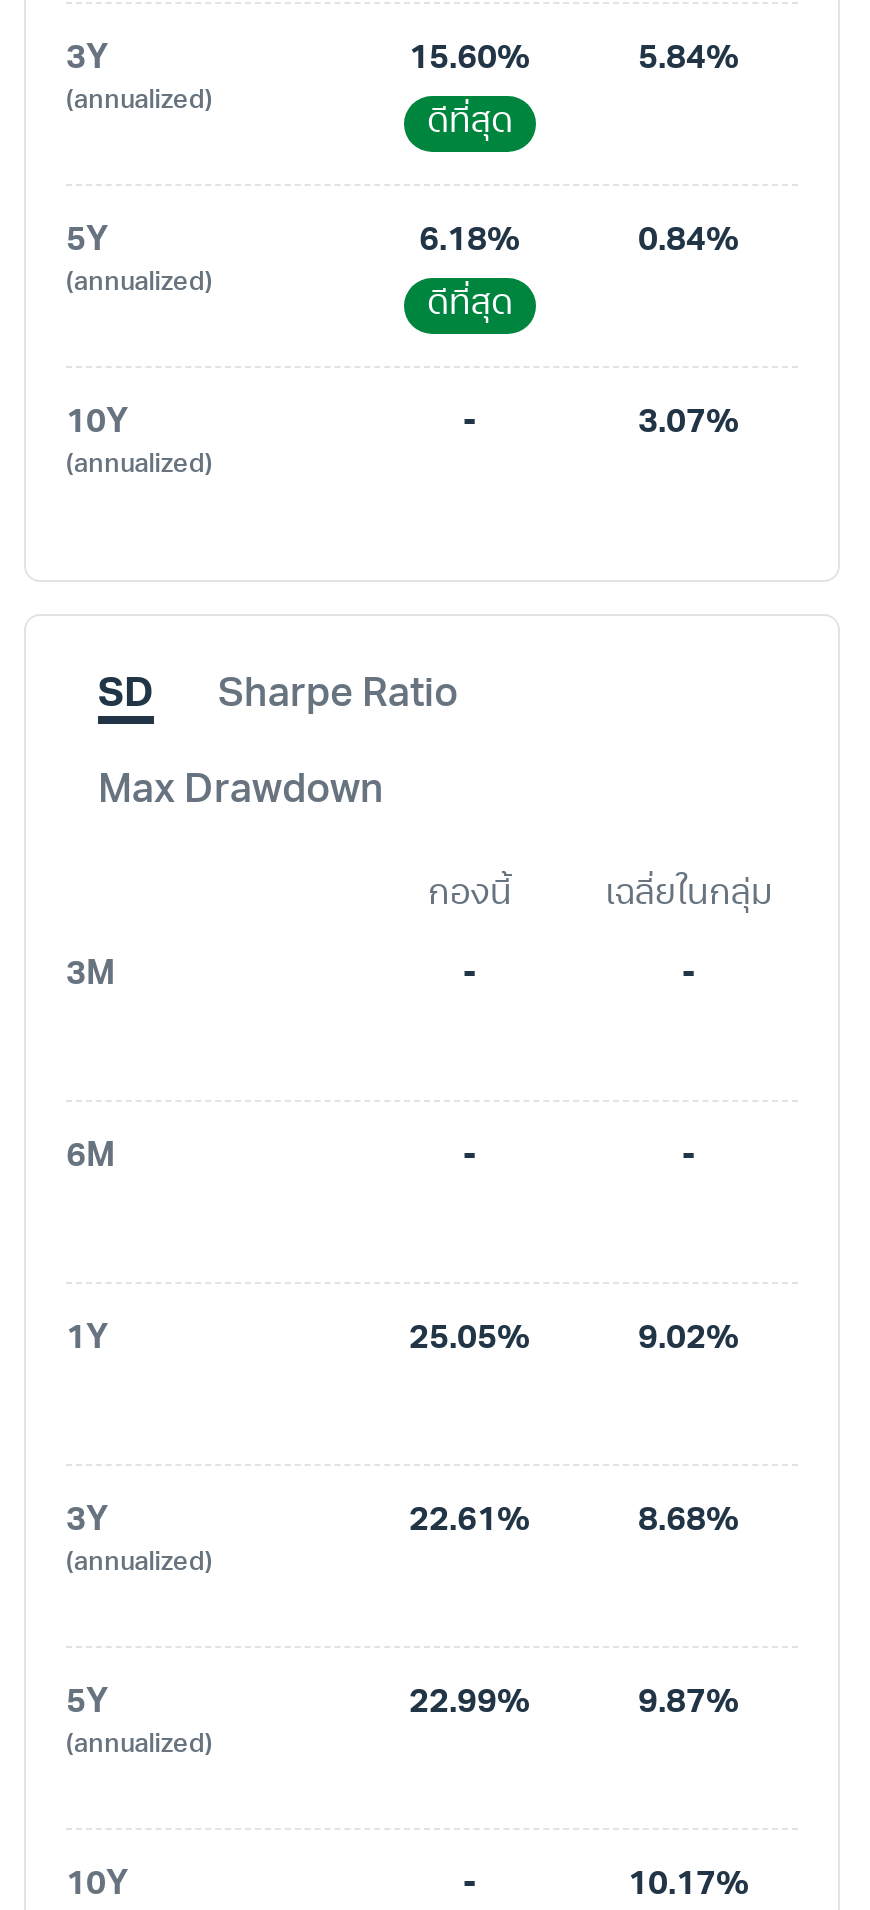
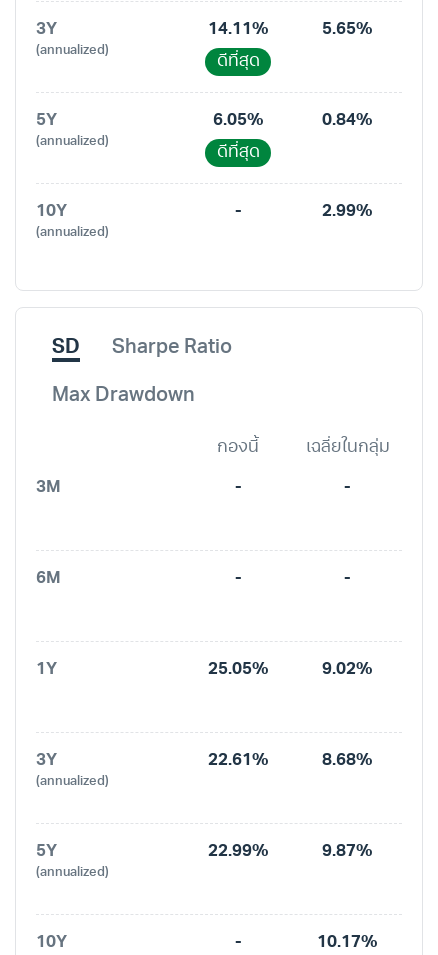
- 15.60%
+ 14.11%

- 5.84%
+ 5.65%

- 6.18%
+ 6.05%

- 3.07%
+ 2.99%
